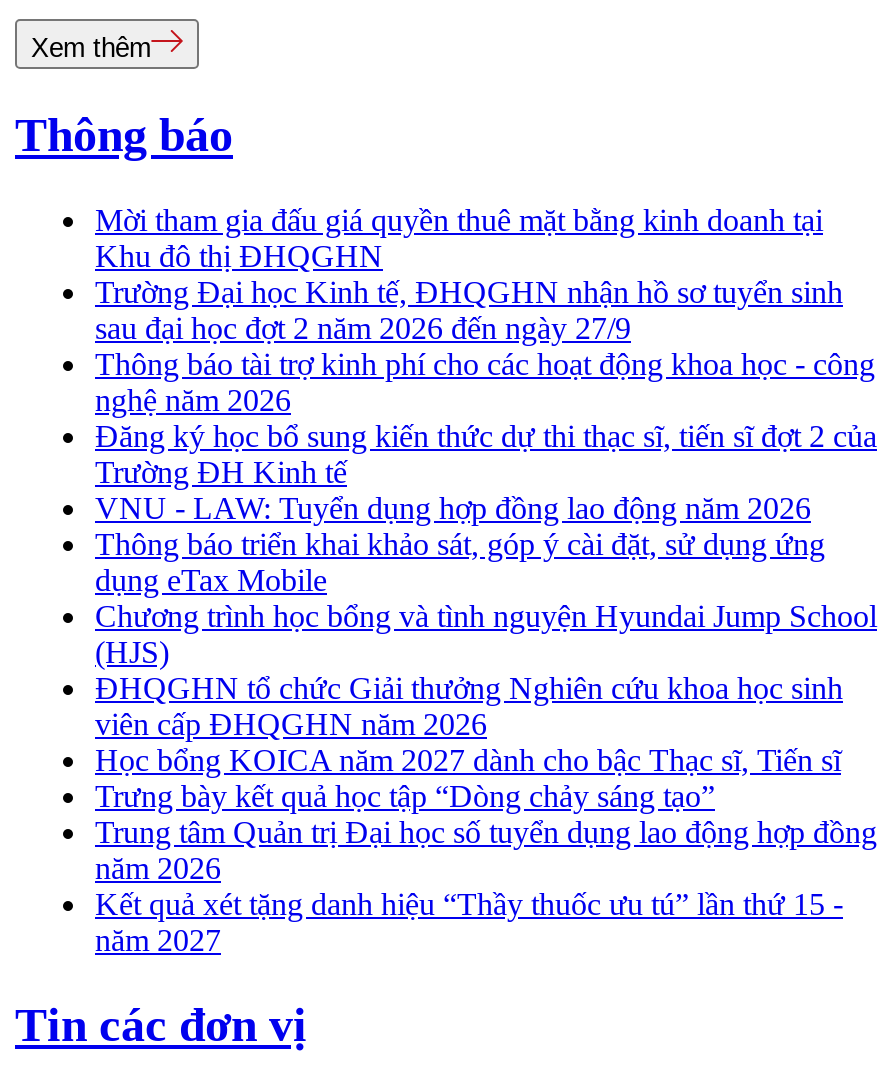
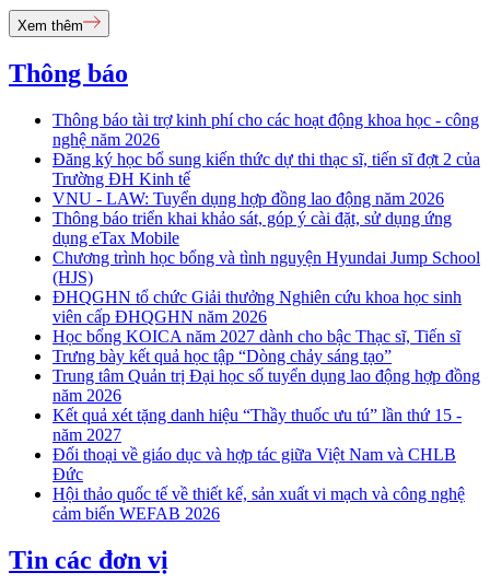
- Mời tham gia đấu giá quyền thuê mặt bằng kinh doanh tại
- Khu đô thị ĐHQGHN
- Trường Đại học Kinh tế, ĐHQGHN nhận hồ sơ tuyển sinh
- sau đại học đợt 2 năm 2026 đến ngày 27/9

moved up: Thông báo tài trợ kinh phí cho các hoạt động khoa học - công | nghệ năm 2026 | Đăng ký học bổ sung kiến thức dự thi thạc sĩ, tiến sĩ đợt 2 của | ... | Kết quả xét tặng danh hiệu “Thầy thuốc ưu tú” lần thứ 15 - | năm 2027

+ Đối thoại về giáo dục và hợp tác giữa Việt Nam và CHLB
+ Đức
+ Hội thảo quốc tế về thiết kế, sản xuất vi mạch và công nghệ
+ cảm biến WEFAB 2026
